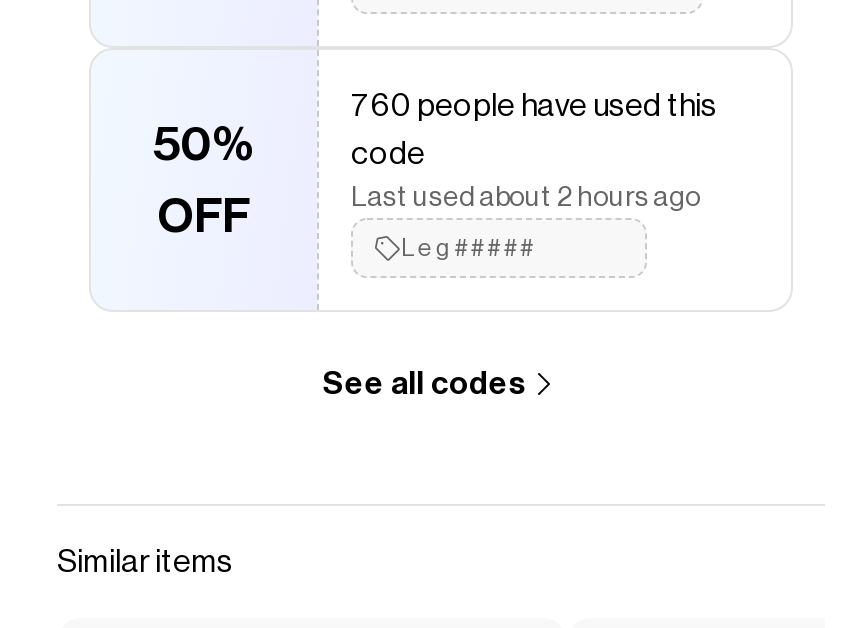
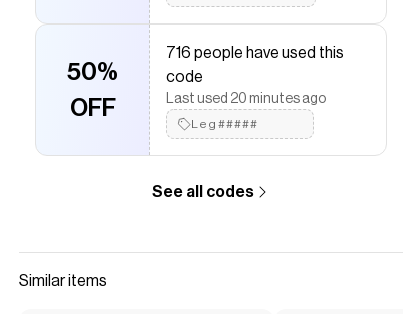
- 760 people have used this
+ 716 people have used this

- Last used about 2 hours ago
+ Last used 20 minutes ago
